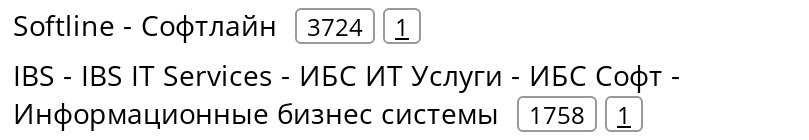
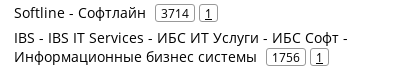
- Softline - Софтлайн 3724 1
+ Softline - Софтлайн 3714 1

- Информационные бизнес системы 1758 1
+ Информационные бизнес системы 1756 1
